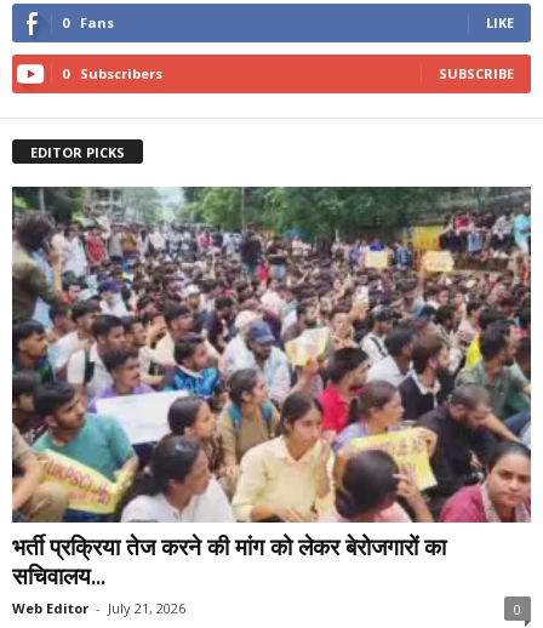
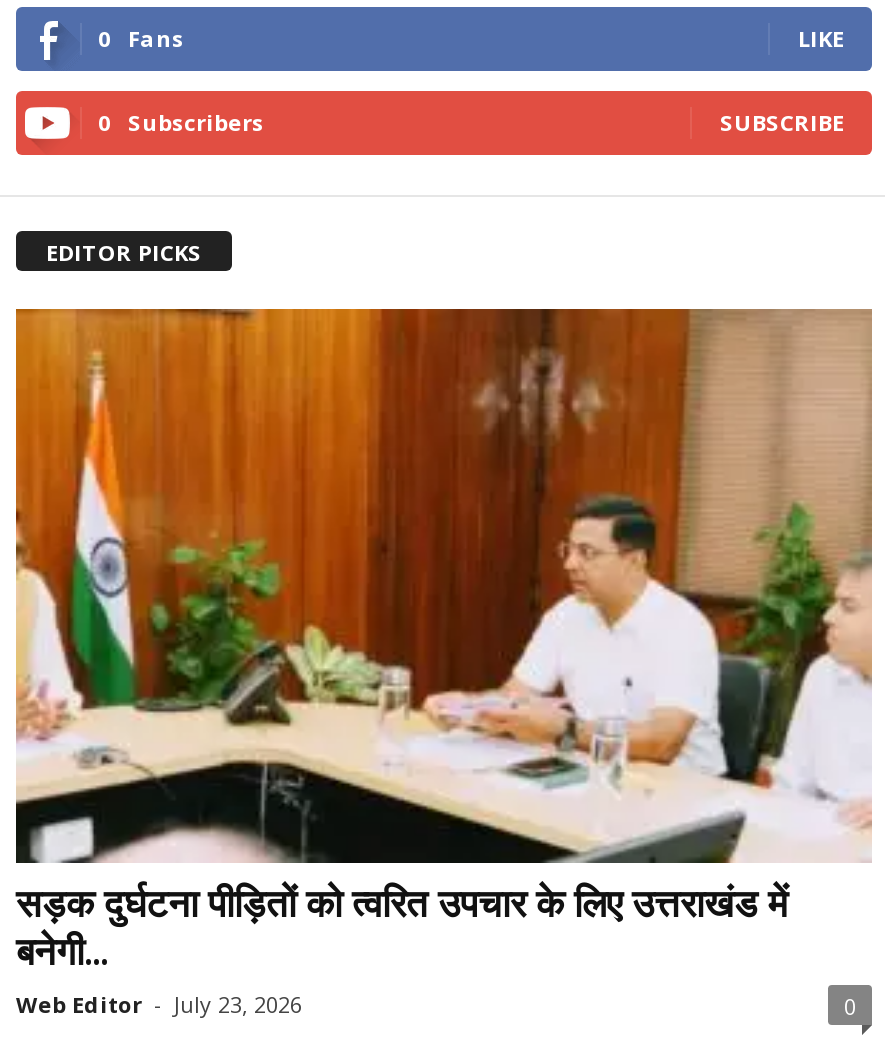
- [image]
- भर्ती प्रक्रिया तेज करने की मांग को लेकर बेरोजगारों का
- सचिवालय...
- Web Editor - July 21, 2026
+ [image]
+ सड़क दुर्घटना पीड़ितों को त्वरित उपचार के लिए उत्तराखंड में
+ बनेगी...
+ Web Editor - July 23, 2026
